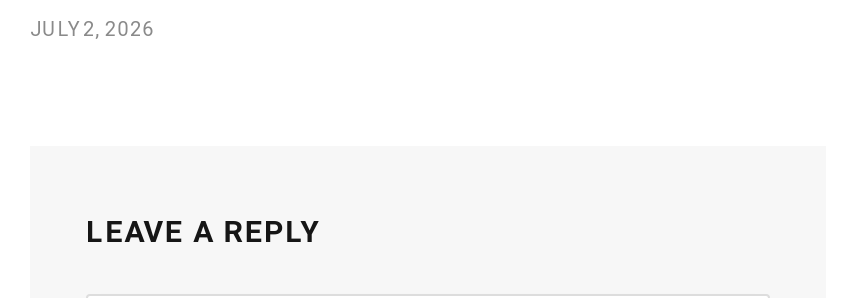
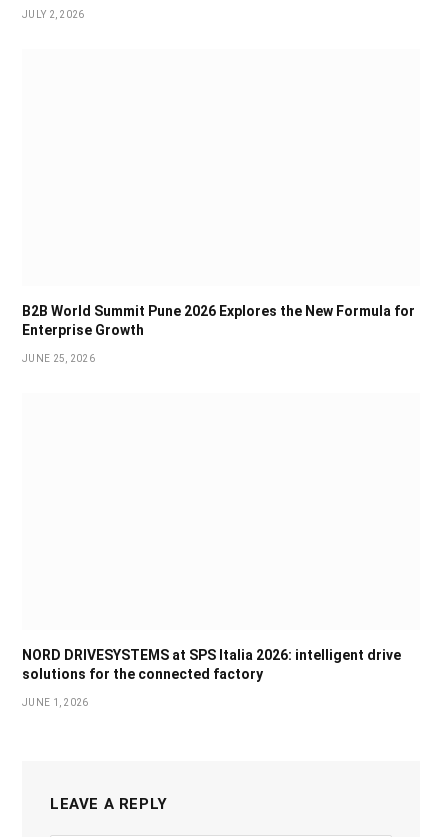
+ B2B World Summit Pune 2026 Explores the New Formula for
+ Enterprise Growth
+ JUNE 25, 2026

+ NORD DRIVESYSTEMS at SPS Italia 2026: intelligent drive
+ solutions for the connected factory
+ JUNE 1, 2026
